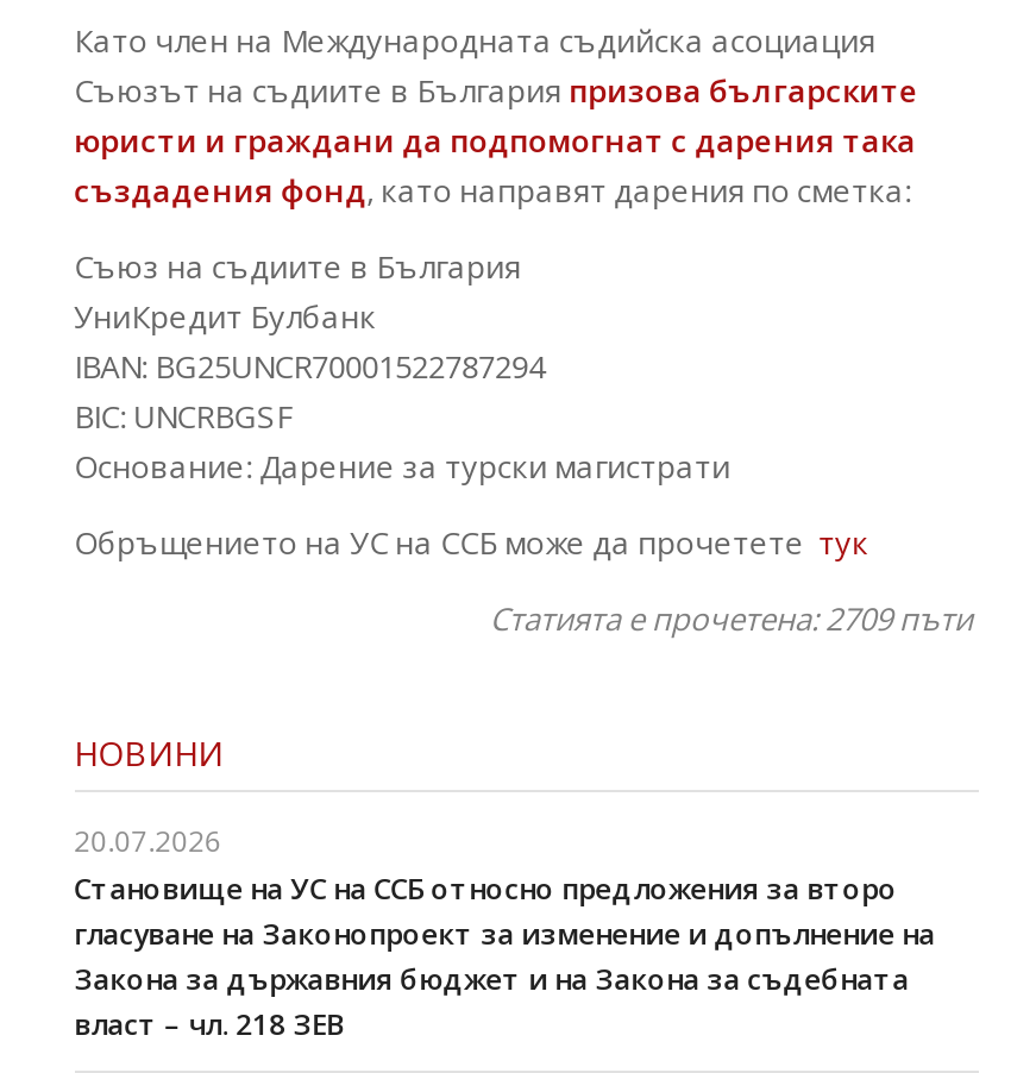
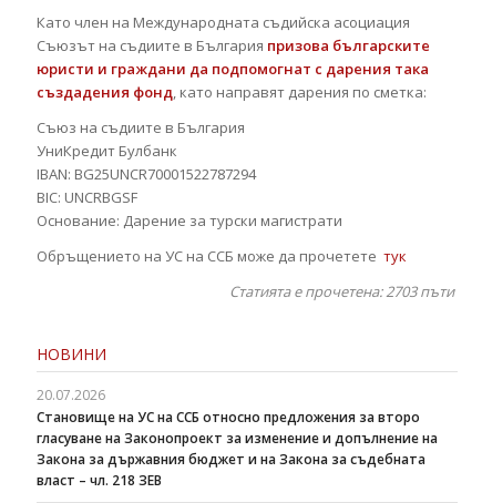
- Статията е прочетена: 2709пъти
+ Статията е прочетена: 2703пъти
